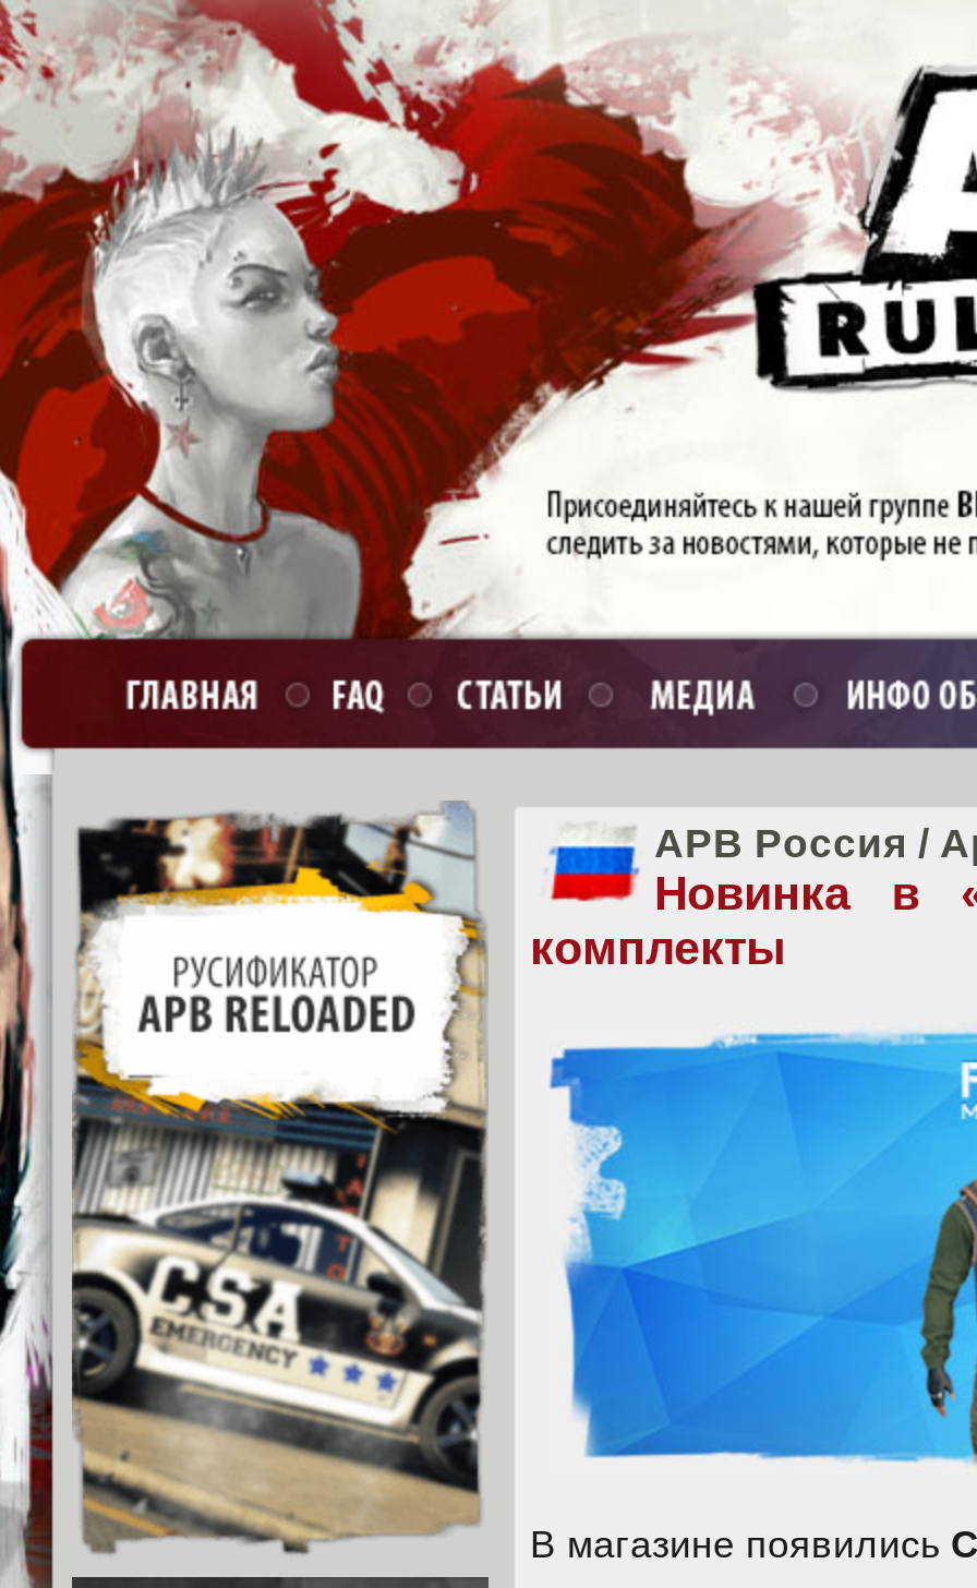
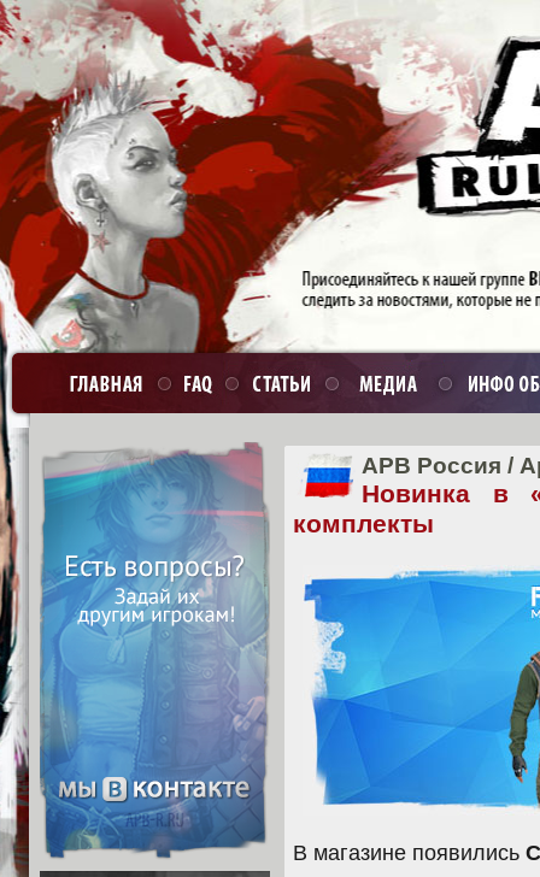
- [image]
+ [image]
